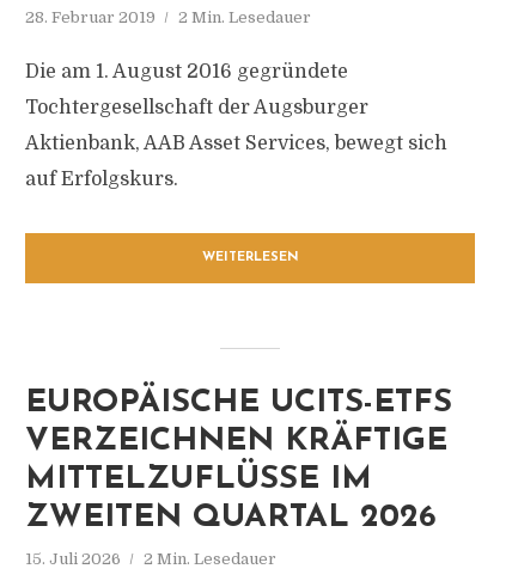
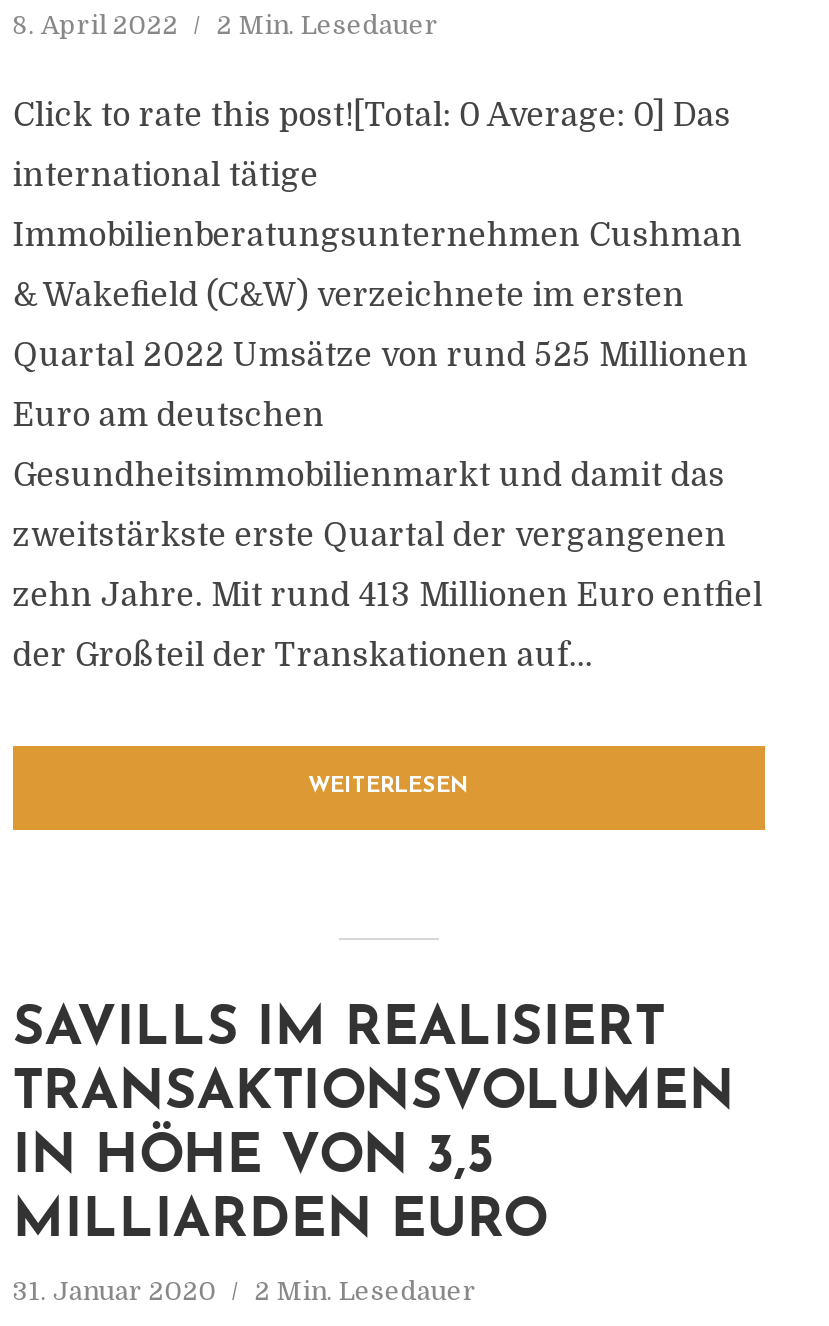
- 28. Februar 2019 2 Min. Lesedauer
+ 8. April 2022 2 Min. Lesedauer

- Die am 1. August 2016 gegründete
- Tochtergesellschaft der Augsburger
- Aktienbank, AAB Asset Services, bewegt sich
- auf Erfolgskurs.
+ Click to rate this post![Total: 0 Average: 0] Das
+ international tätige
+ Immobilienberatungsunternehmen Cushman
+ & Wakefield (C&W) verzeichnete im ersten
+ Quartal 2022 Umsätze von rund 525 Millionen
+ Euro am deutschen
+ Gesundheitsimmobilienmarkt und damit das
+ zweitstärkste erste Quartal der vergangenen
+ zehn Jahre. Mit rund 413 Millionen Euro entfiel
+ der Großteil der Transkationen auf...

- EUROPÄISCHE UCITS-ETFS
- VERZEICHNEN KRÄFTIGE
- MITTELZUFLÜSSE IM
- ZWEITEN QUARTAL 2026
+ SAVILLS IM REALISIERT
+ TRANSAKTIONSVOLUMEN
+ IN HÖHE VON 3,5
+ MILLIARDEN EURO

- 15. Juli 2026 2 Min. Lesedauer
+ 31. Januar 2020 2 Min. Lesedauer
